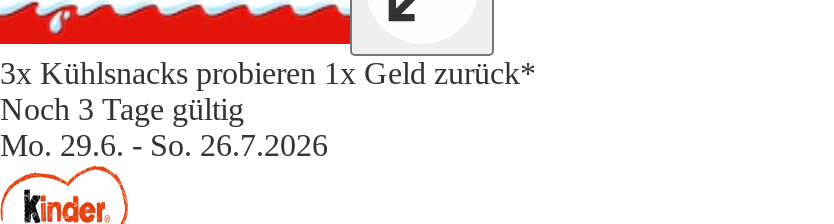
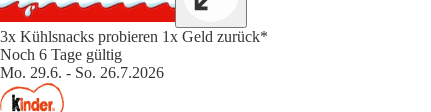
- Noch 3 Tage gültig
+ Noch 6 Tage gültig
